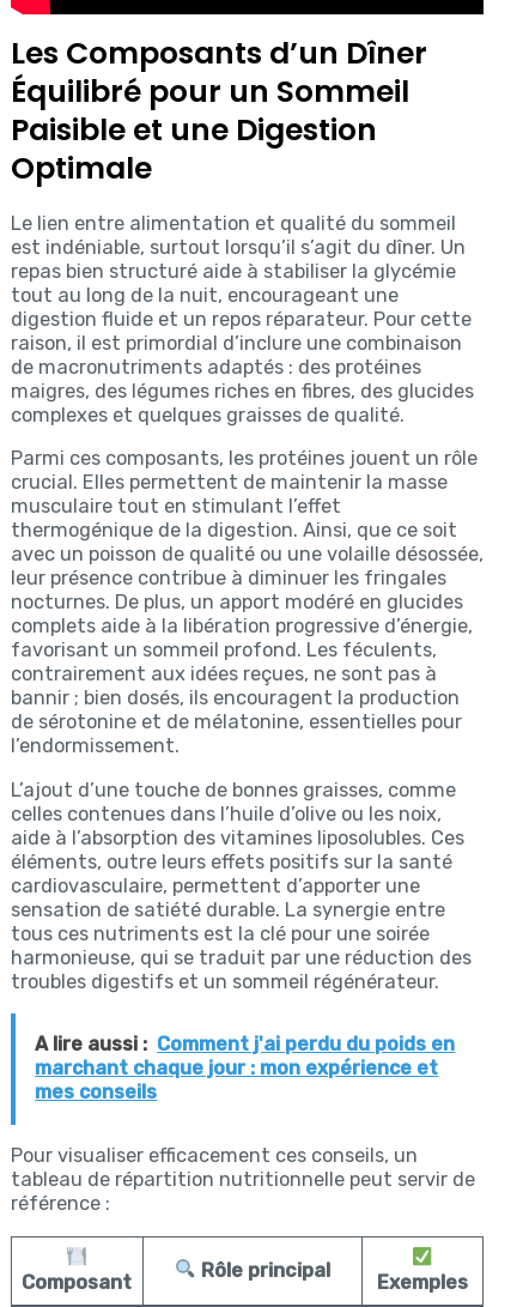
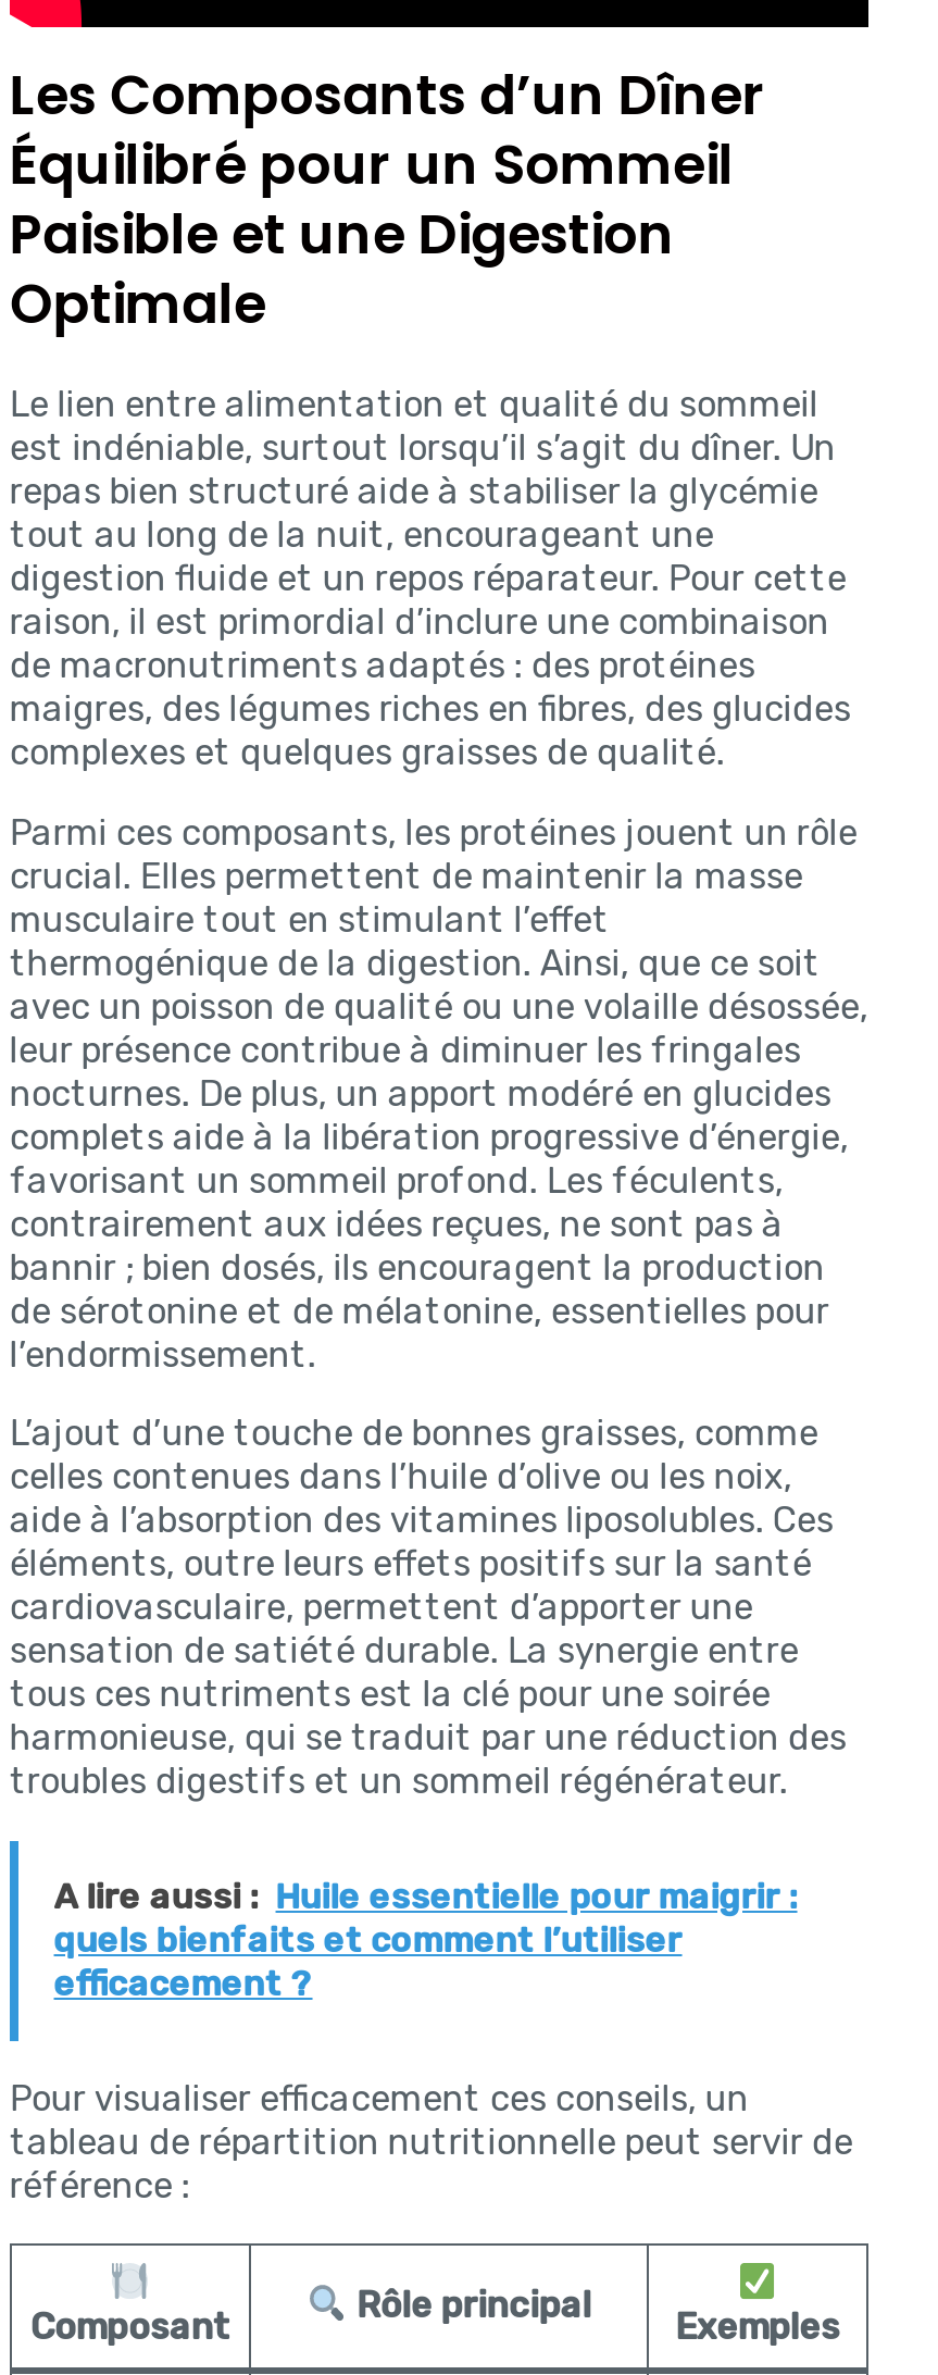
- A lire aussi : Comment j'ai perdu du poids en
- marchant chaque jour : mon expérience et
- mes conseils
+ A lire aussi : Huile essentielle pour maigrir :
+ quels bienfaits et comment l’utiliser
+ efficacement ?
